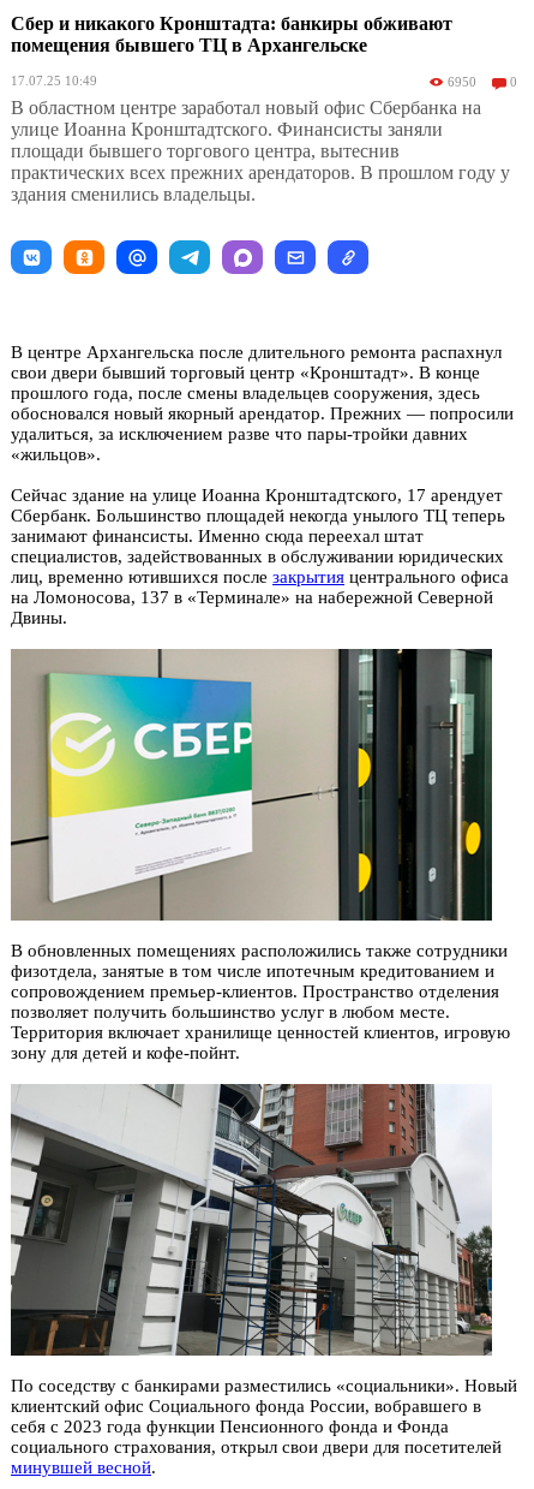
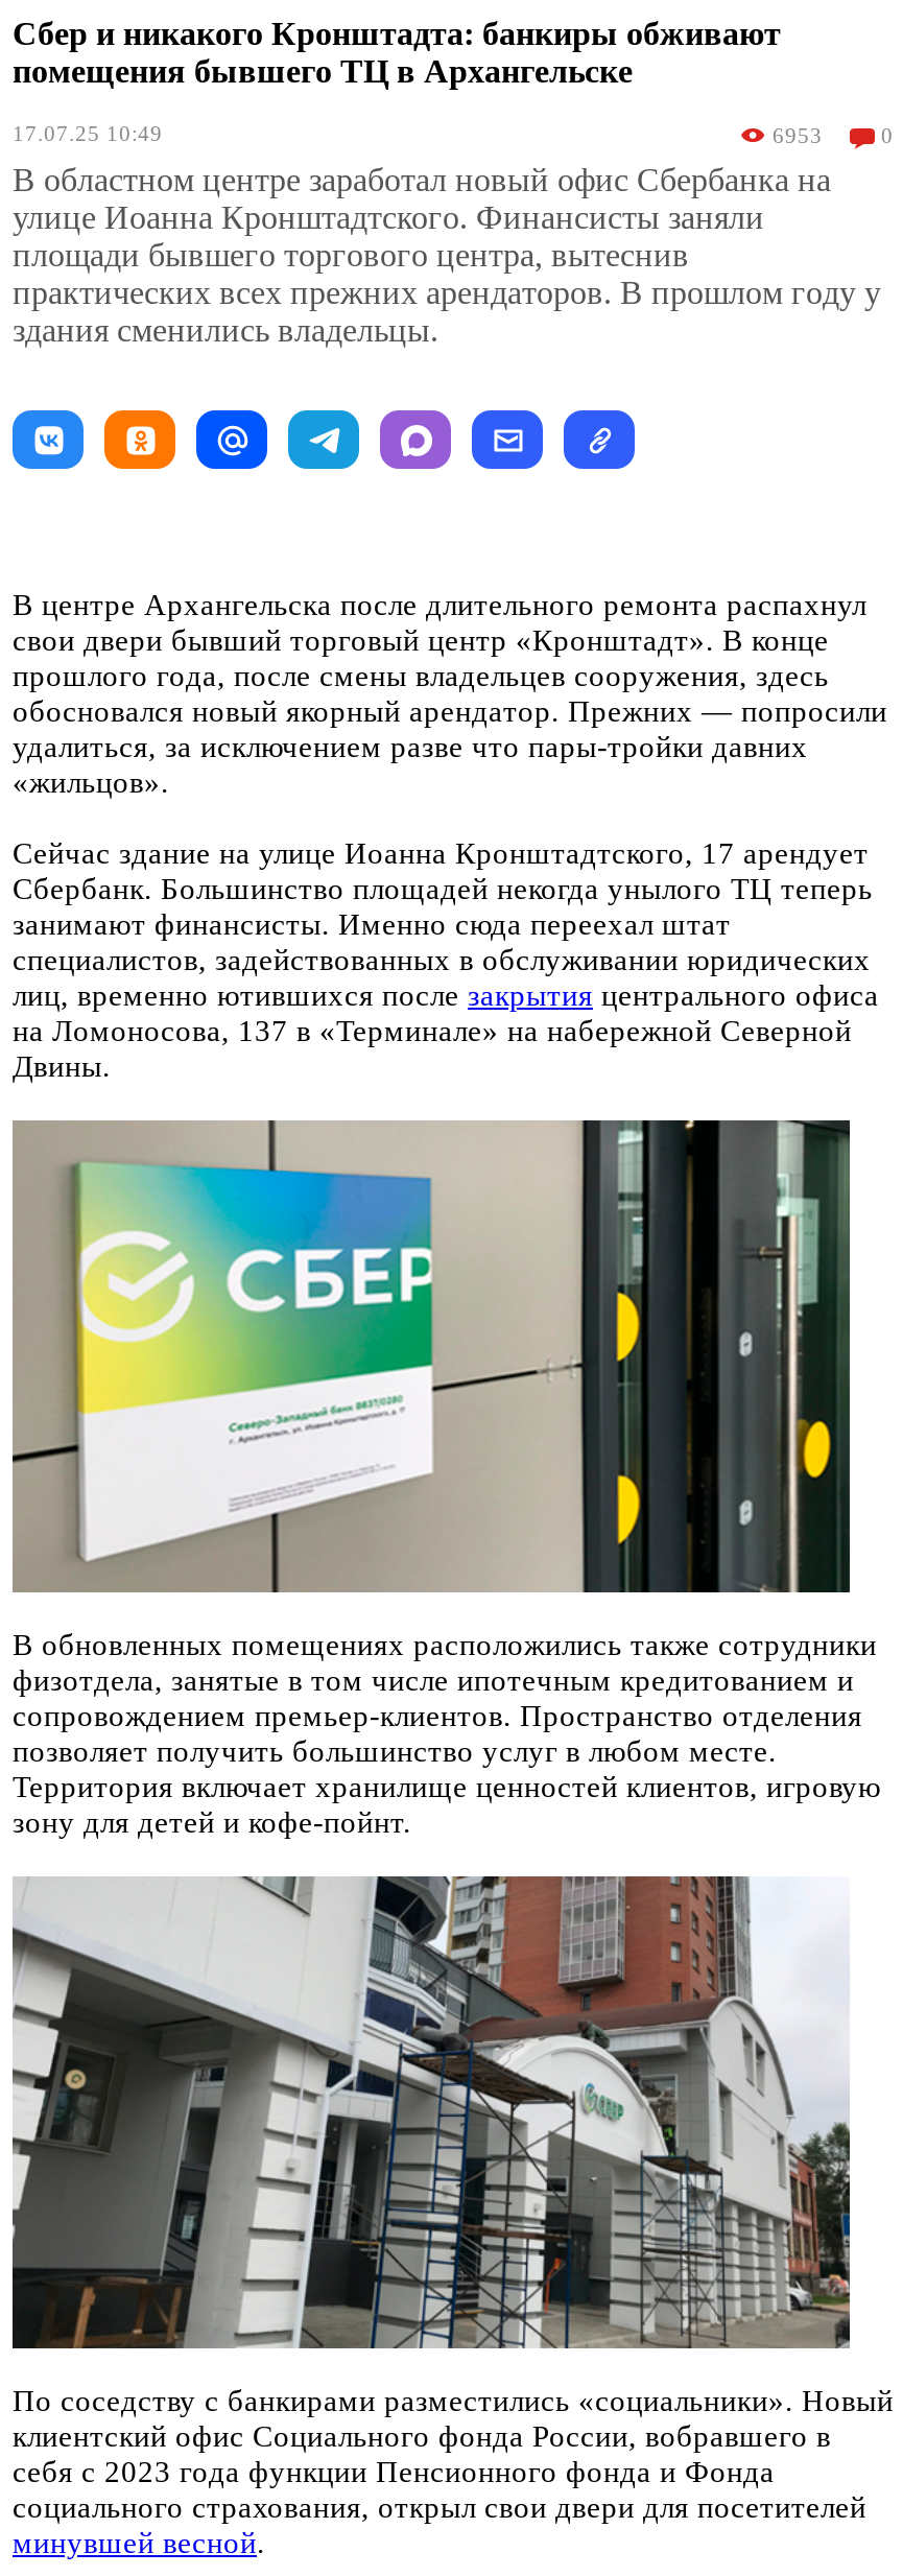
- 6950 0
+ 6953 0
